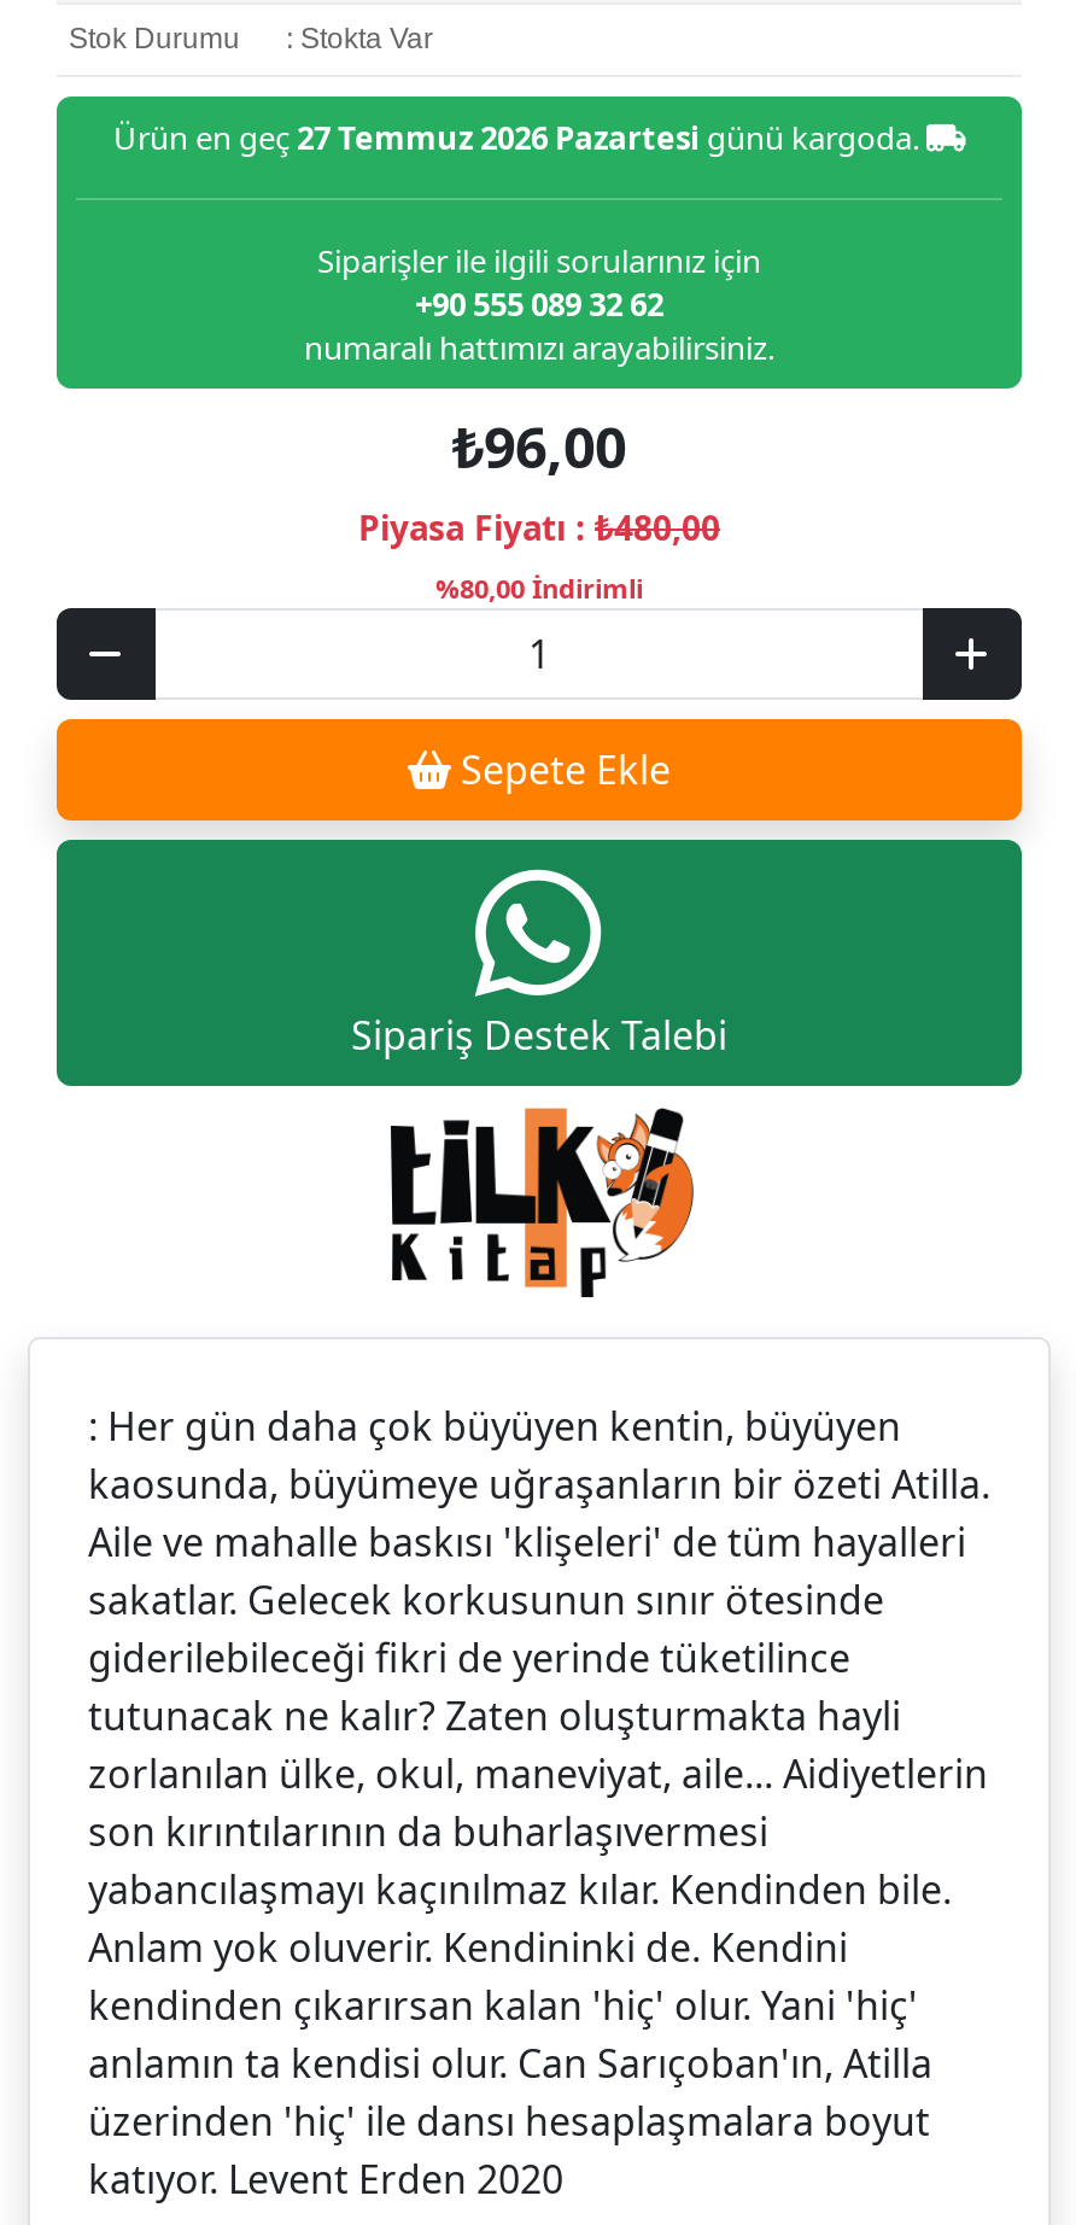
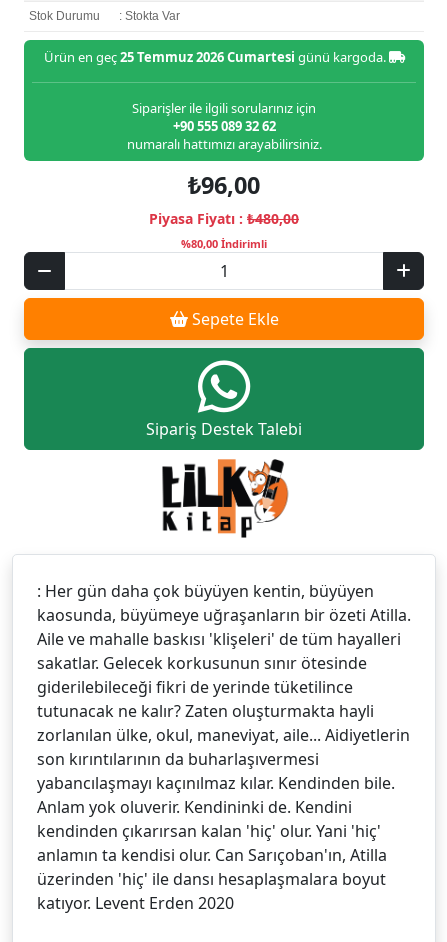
- Ürün en geç 27 Temmuz 2026 Pazartesi günü kargoda.
+ Ürün en geç 25 Temmuz 2026 Cumartesi günü kargoda.
